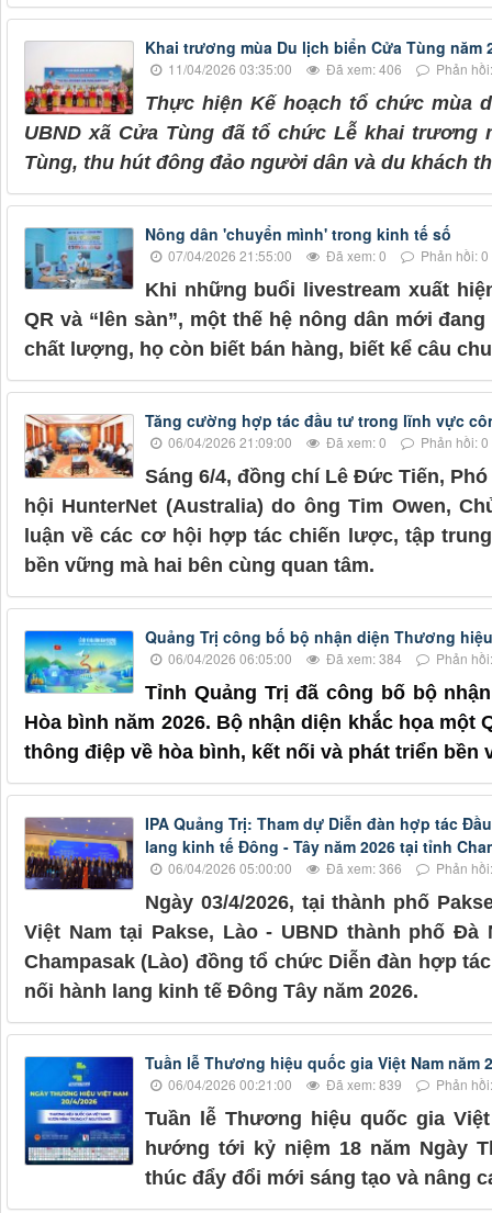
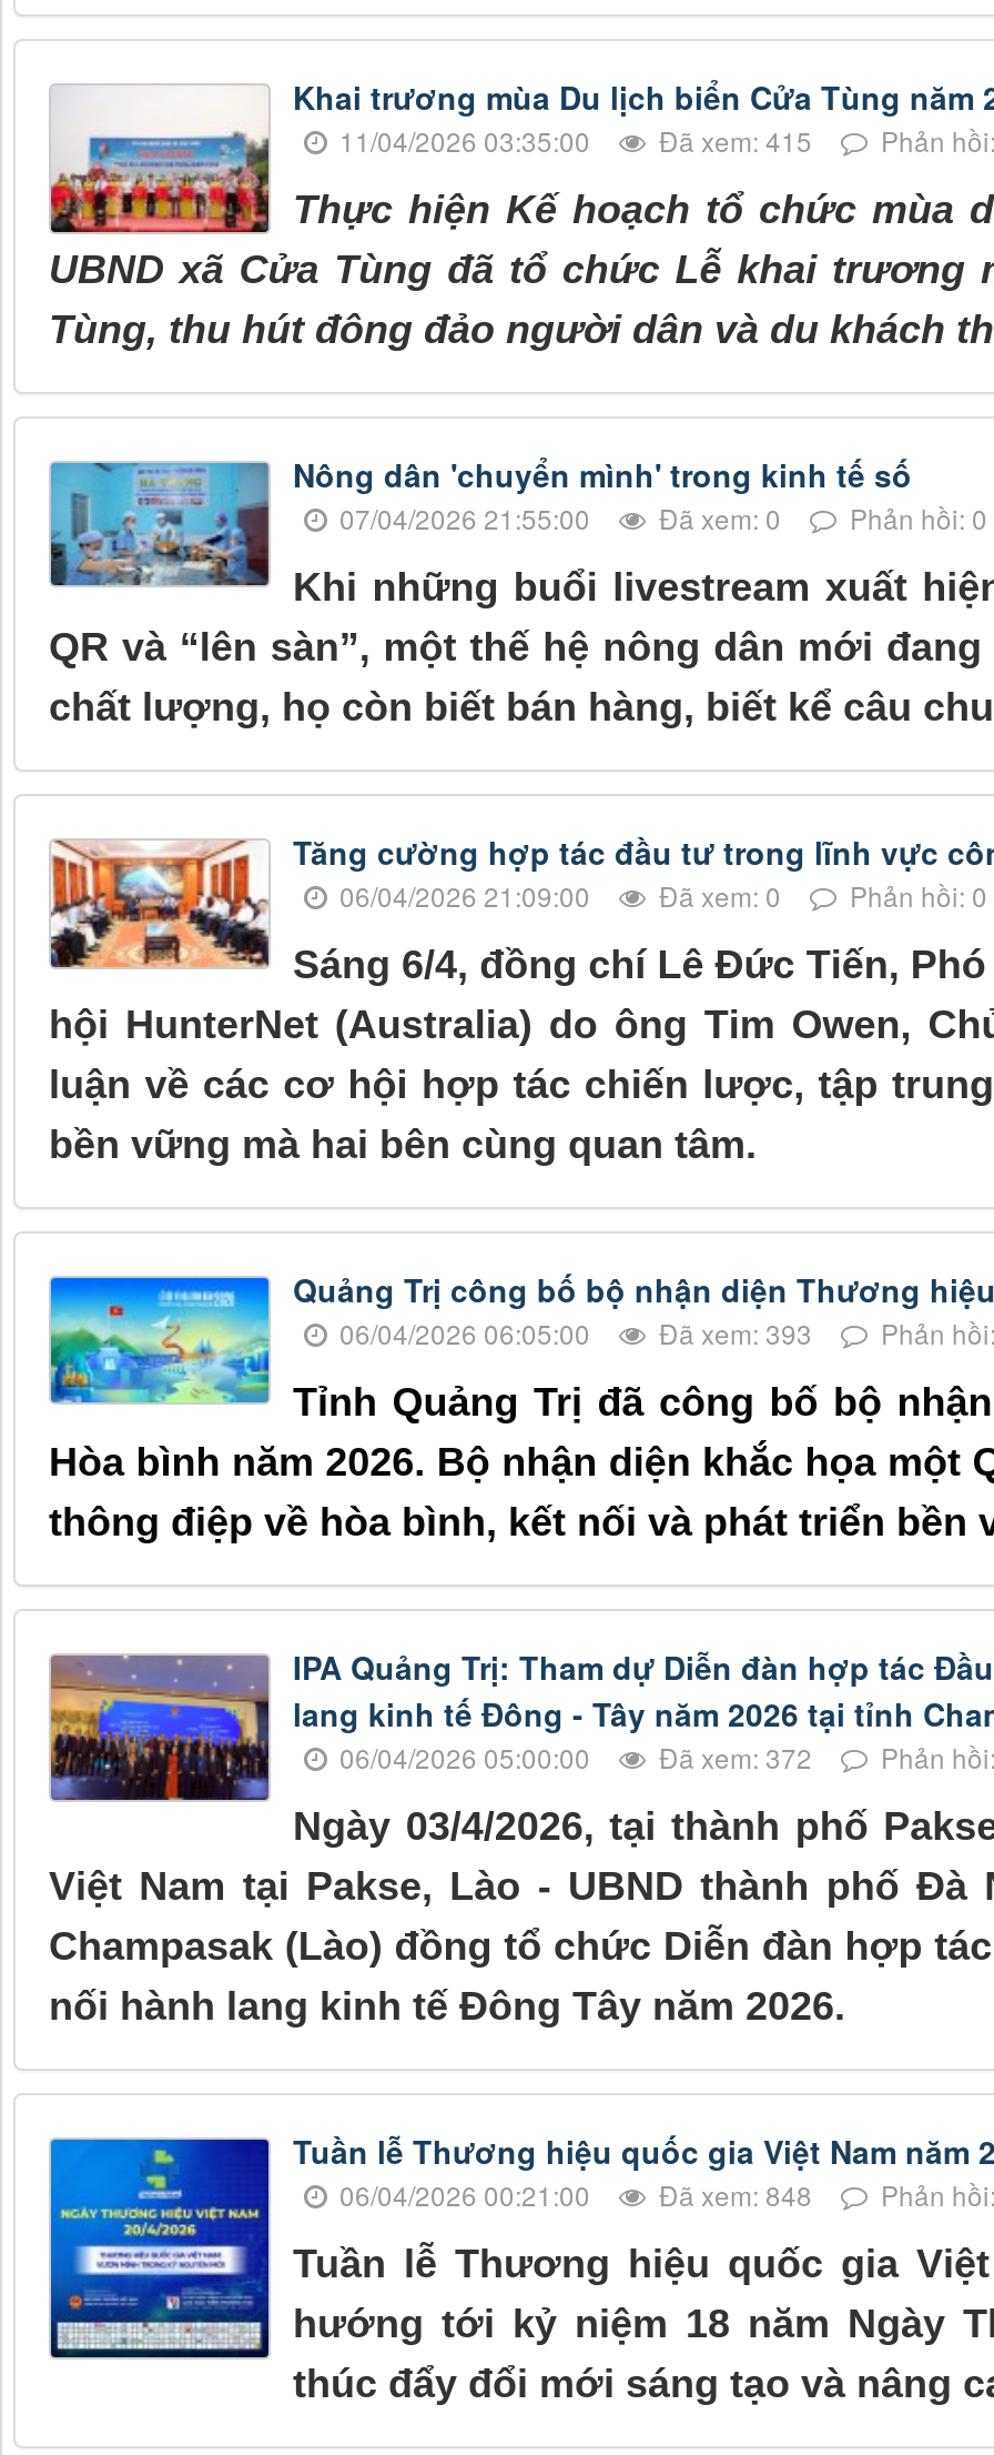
- Đã xem: 406
+ Đã xem: 415

- Đã xem: 384
+ Đã xem: 393

- Đã xem: 366
+ Đã xem: 372

- Đã xem: 839
+ Đã xem: 848
